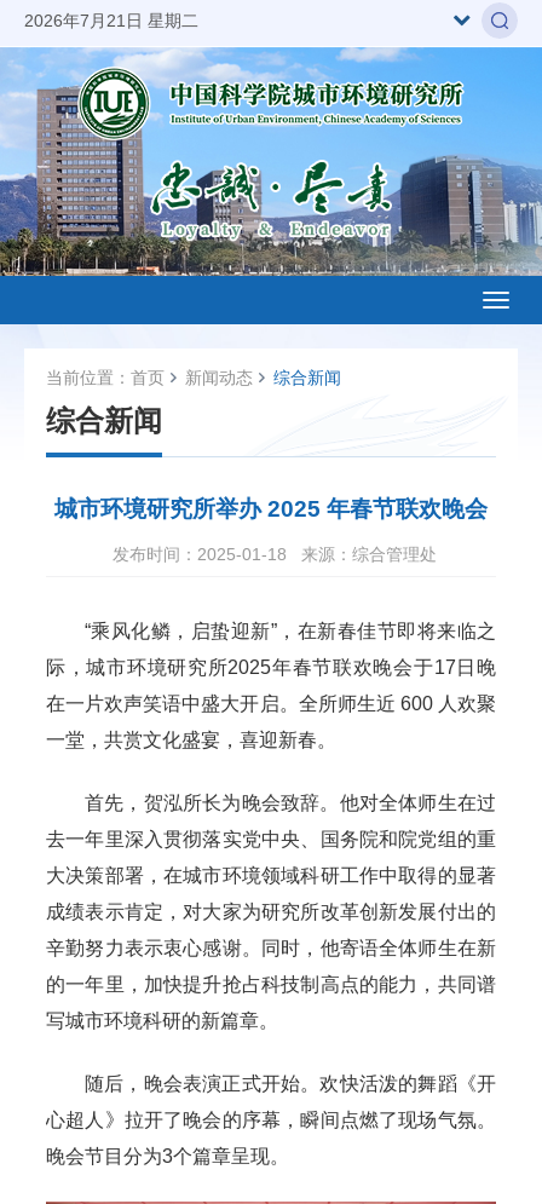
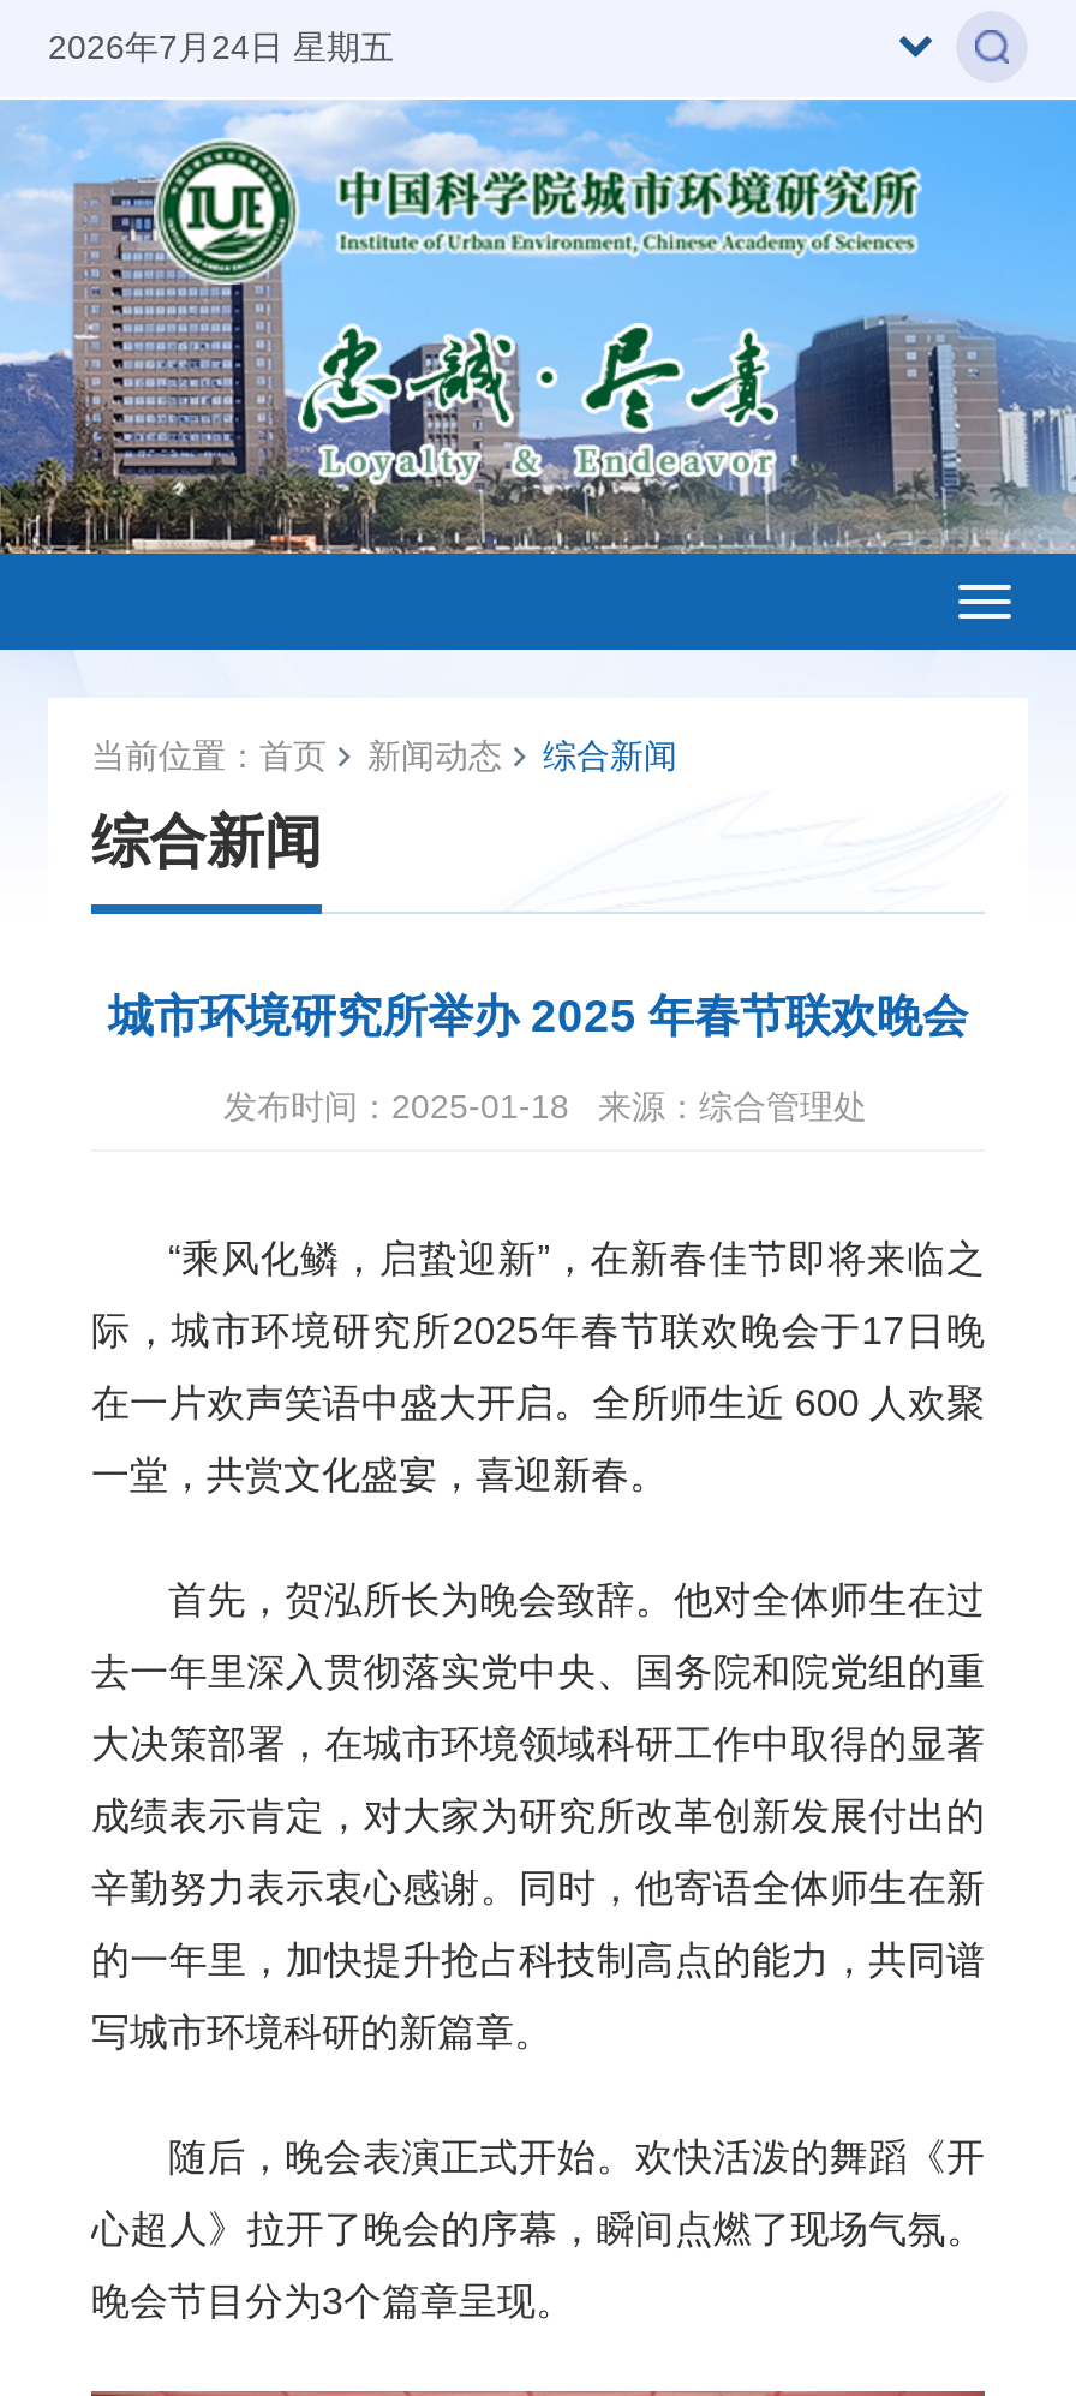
- 2026年7月21日 星期二
+ 2026年7月24日 星期五
